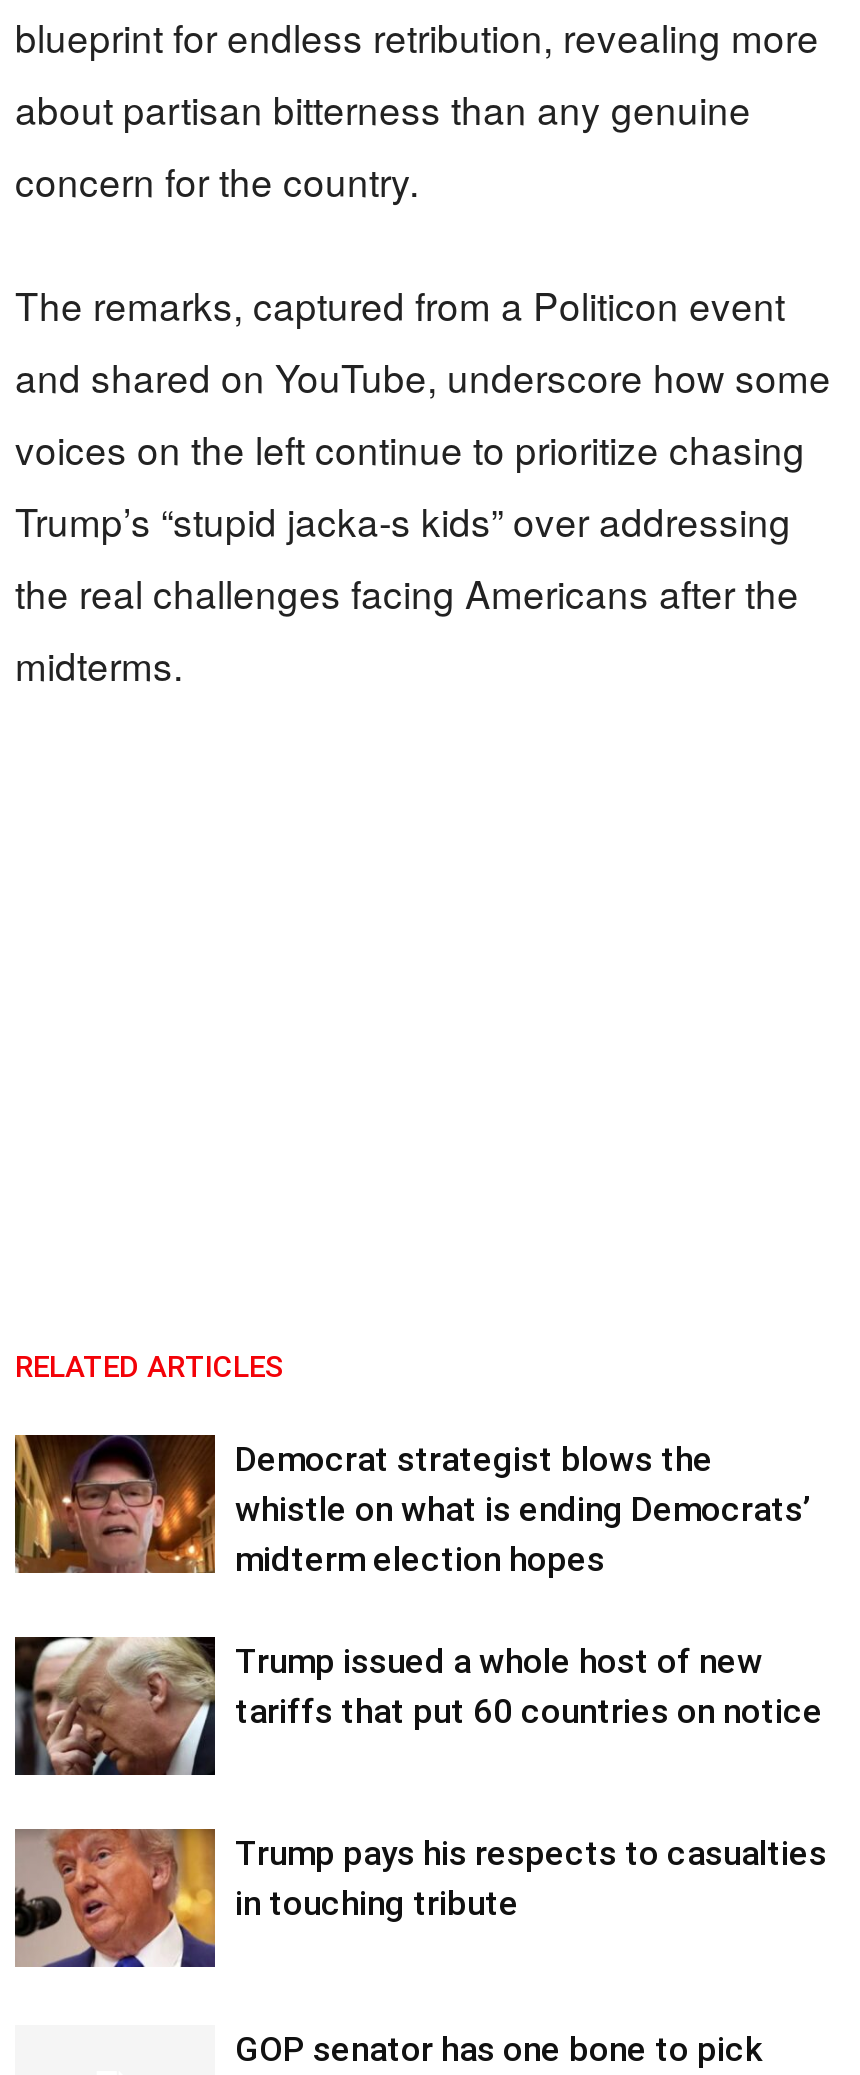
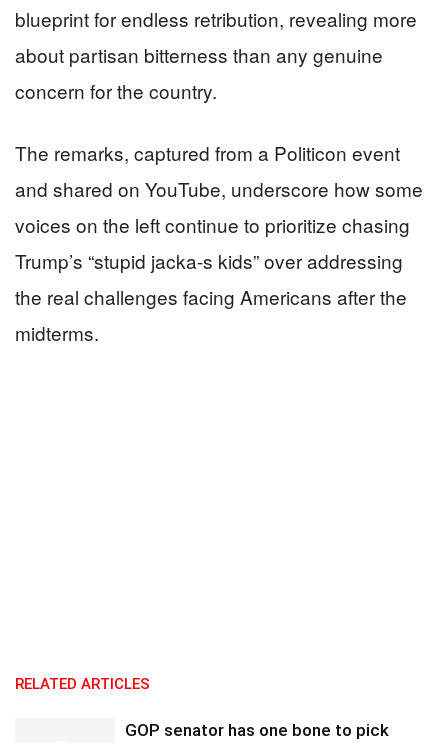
- [image]
- Democrat strategist blows the
- whistle on what is ending Democrats’
- midterm election hopes
- Trump issued a whole host of new
- tariffs that put 60 countries on notice

- [image]
- Trump pays his respects to casualties
- in touching tribute

- [image]
